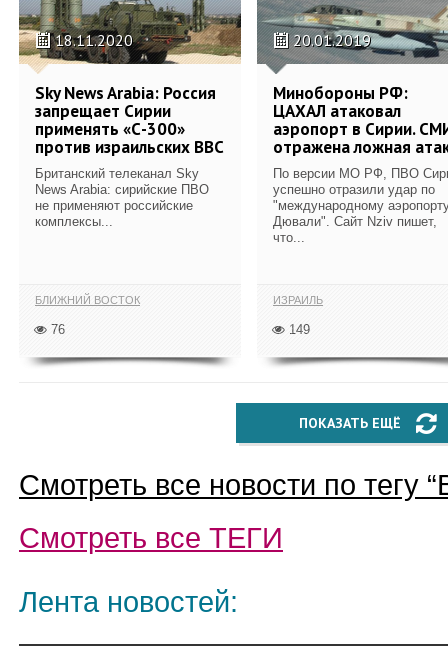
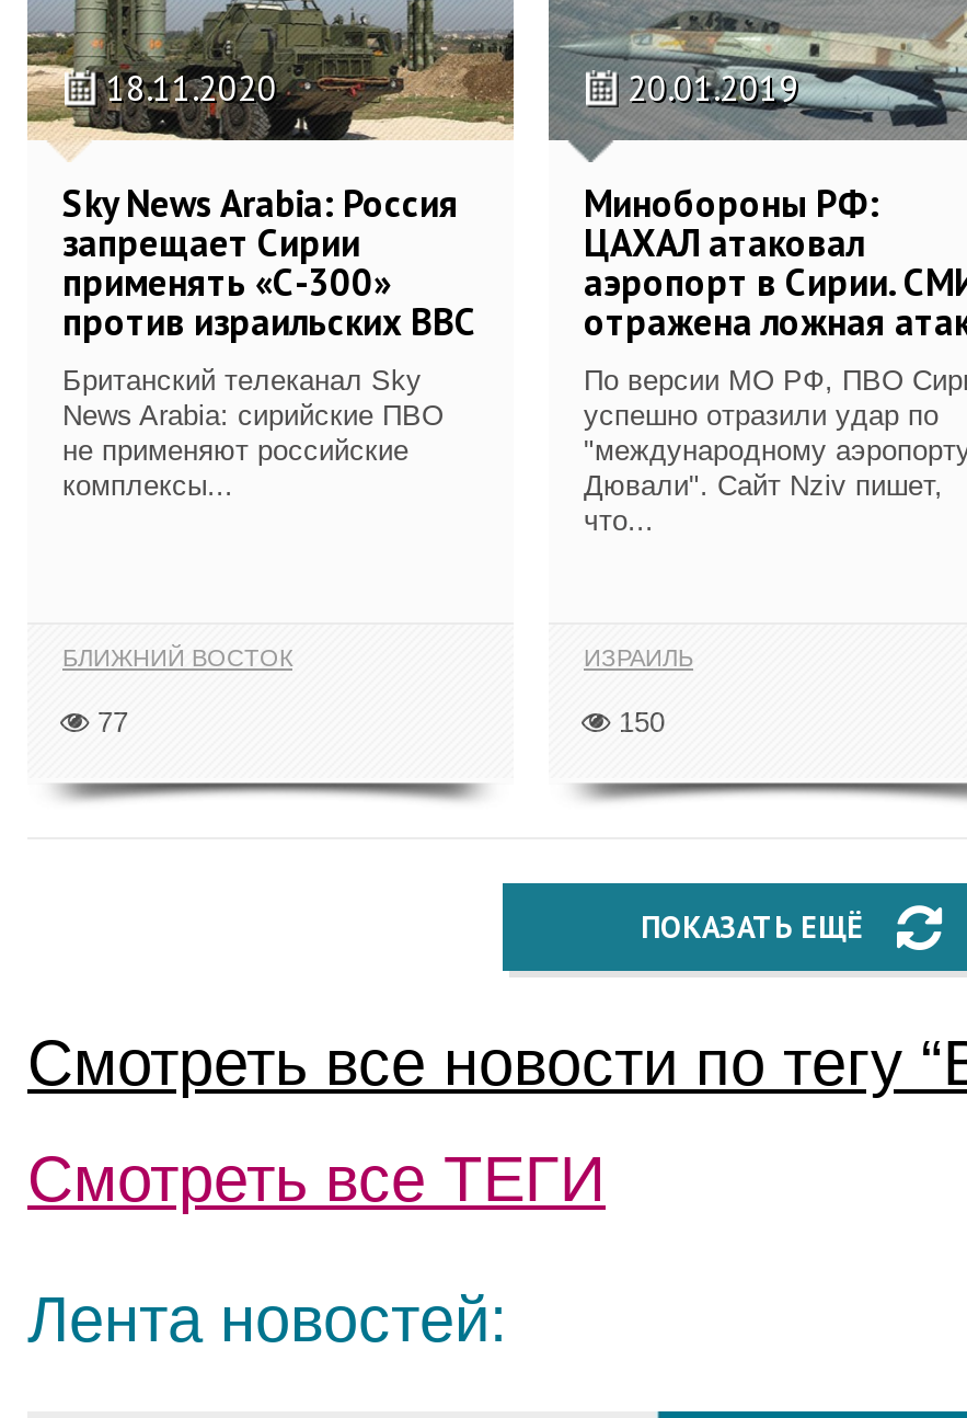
- 76
+ 77

- 149
+ 150
